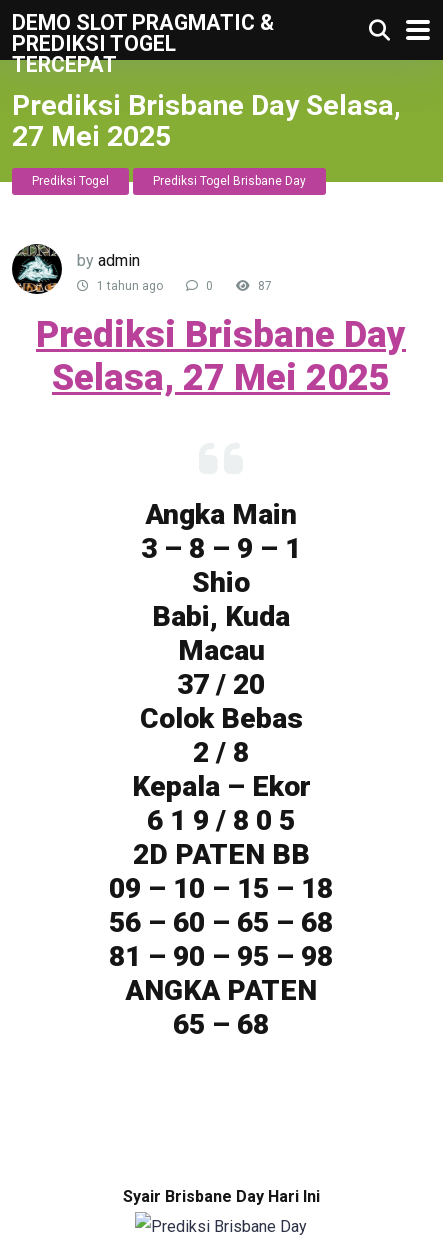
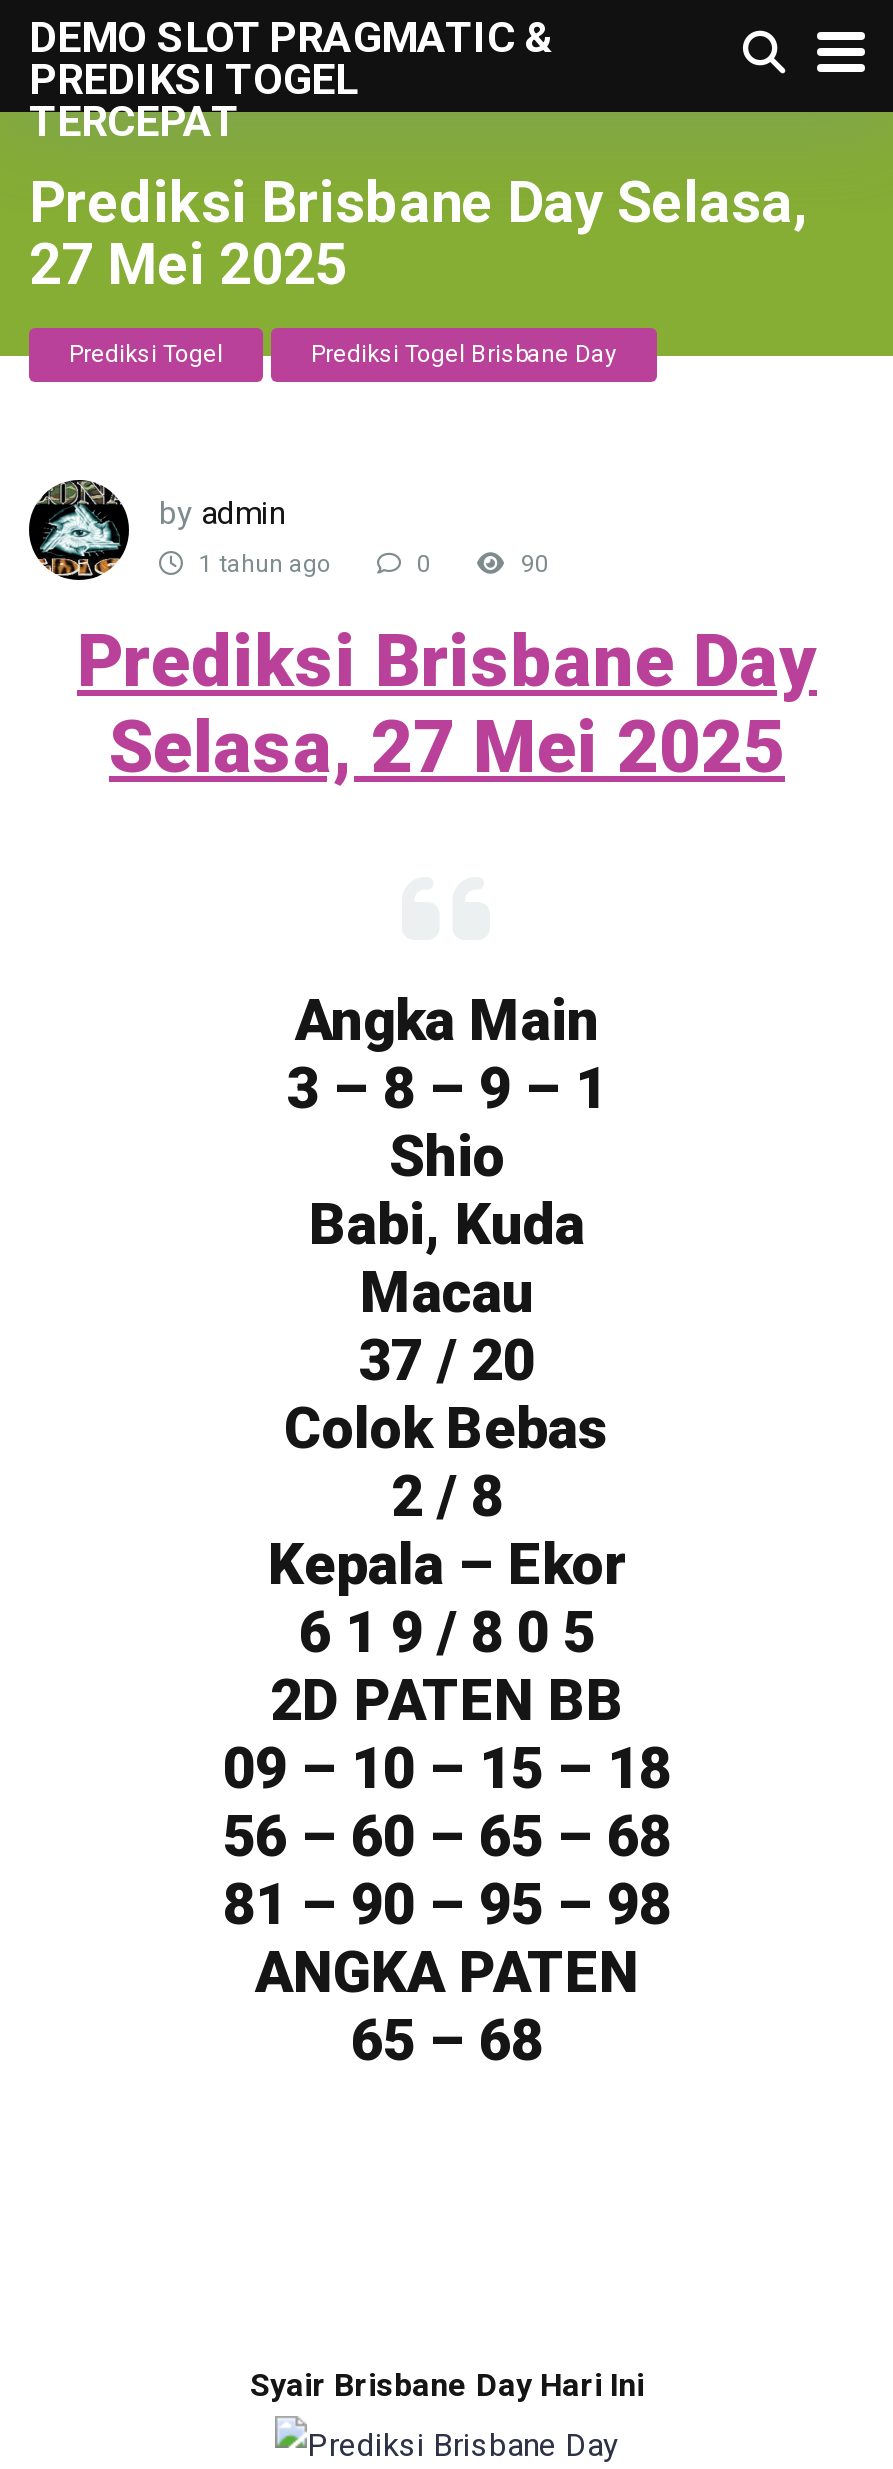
- 87
+ 90
